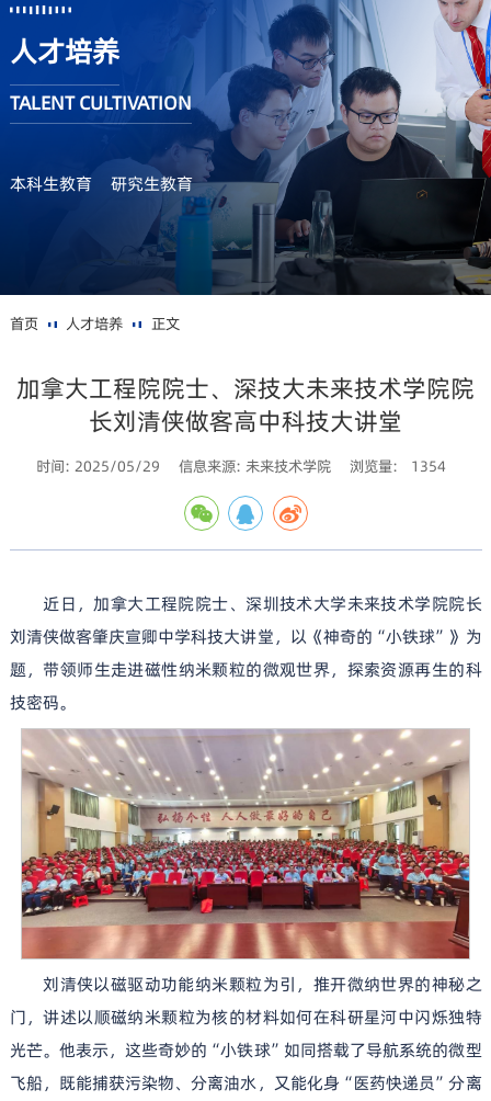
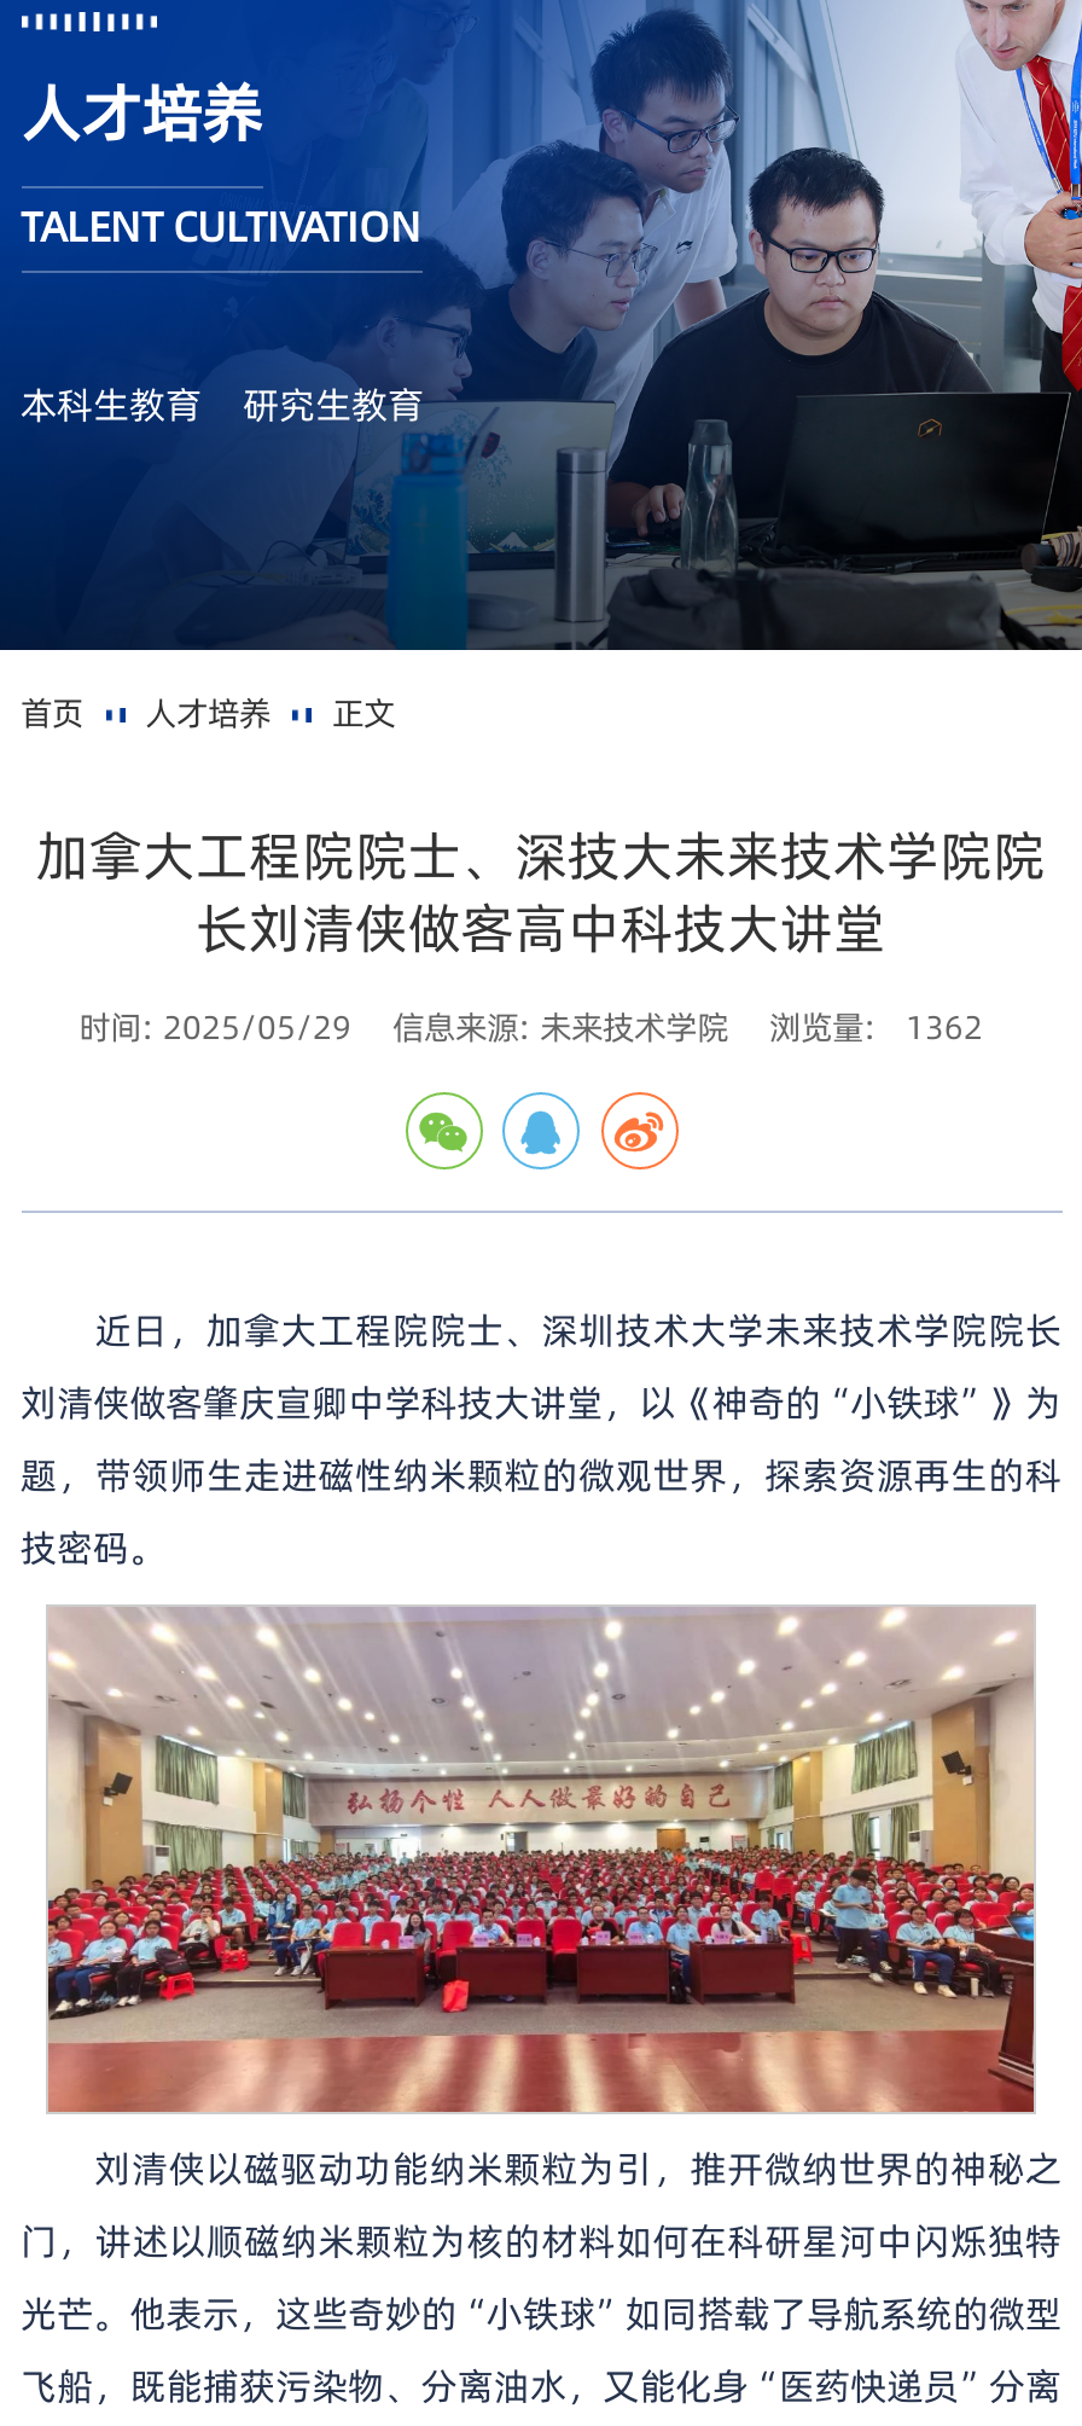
- 时间: 2025/05/29 信息来源: 未来技术学院 浏览量: 1354
+ 时间: 2025/05/29 信息来源: 未来技术学院 浏览量: 1362
